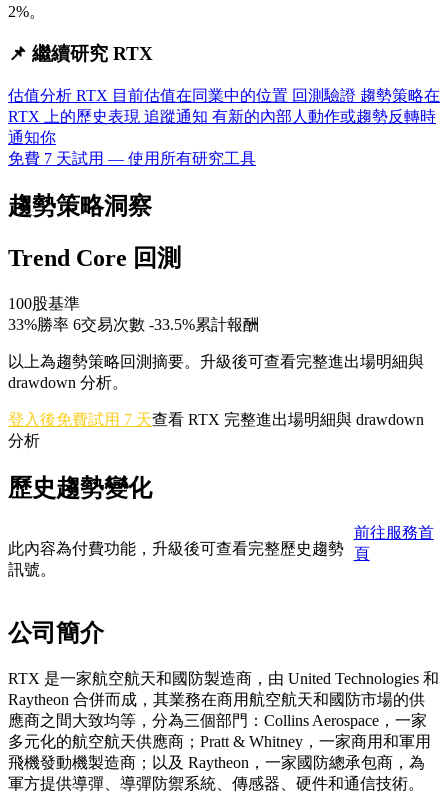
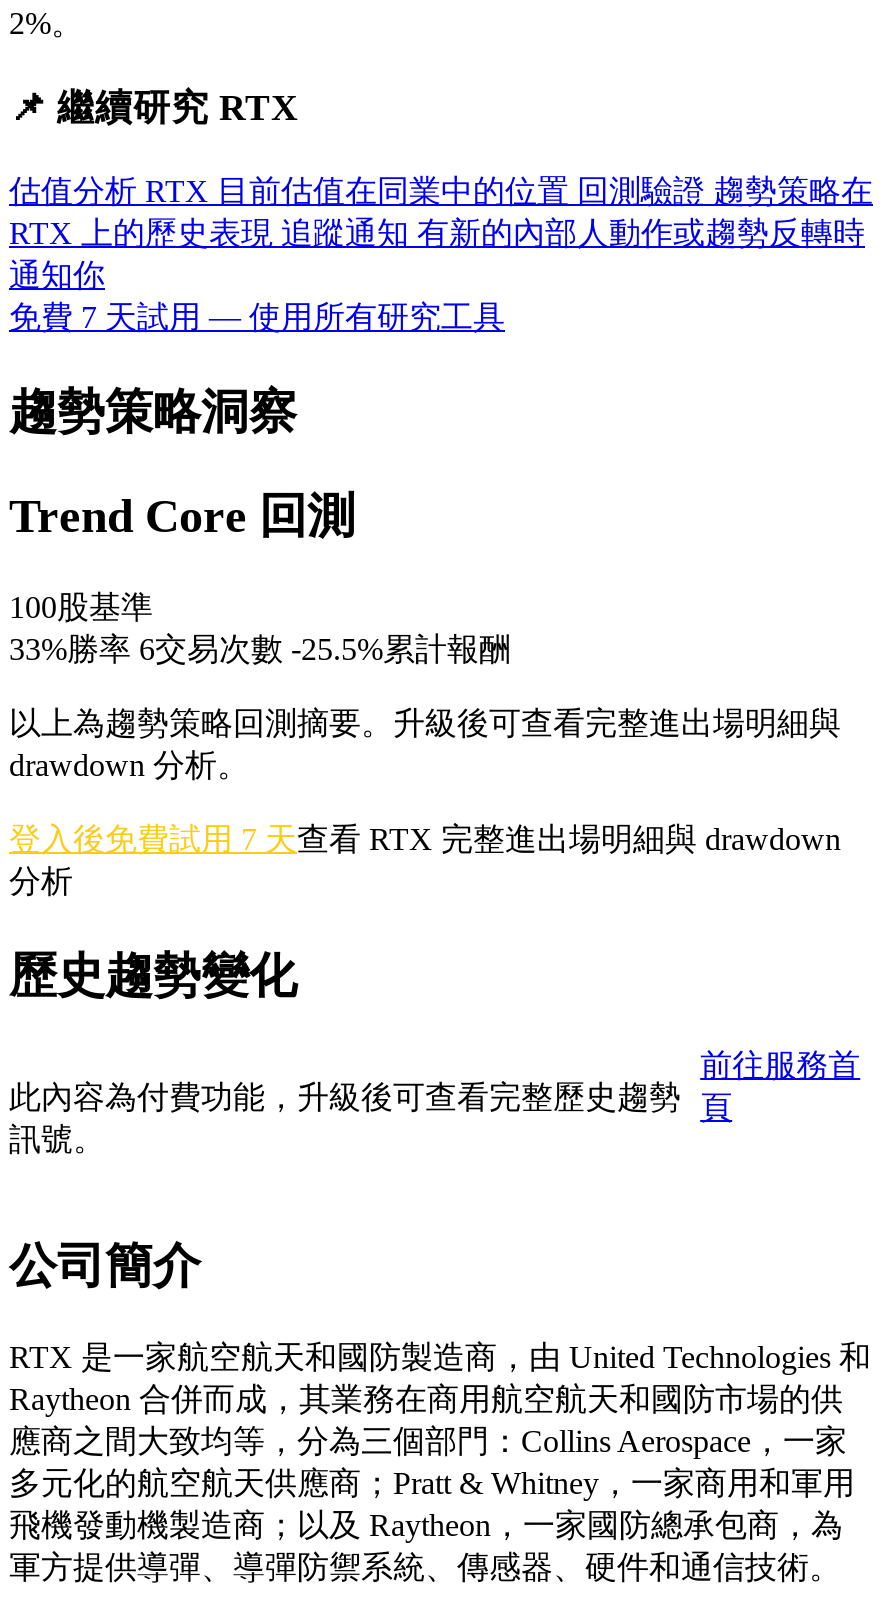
- 33%勝率 6交易次數 -33.5%累計報酬
+ 33%勝率 6交易次數 -25.5%累計報酬
